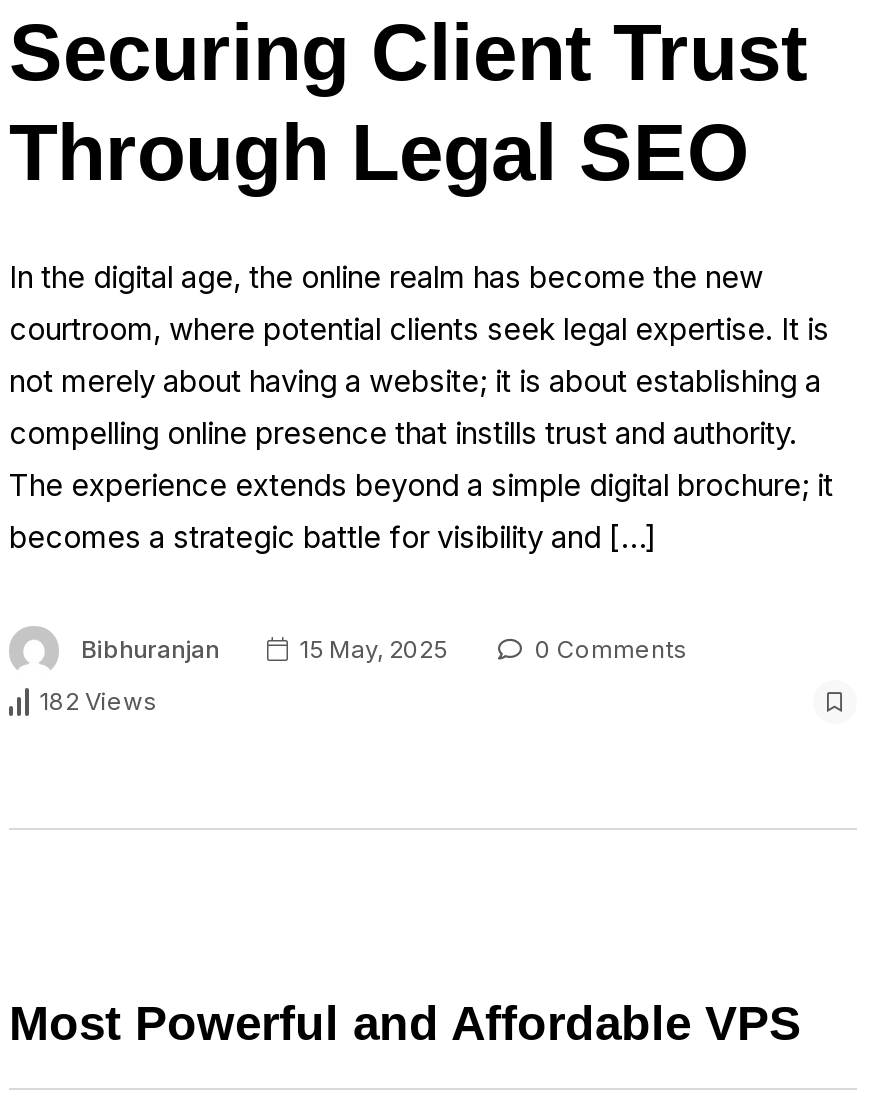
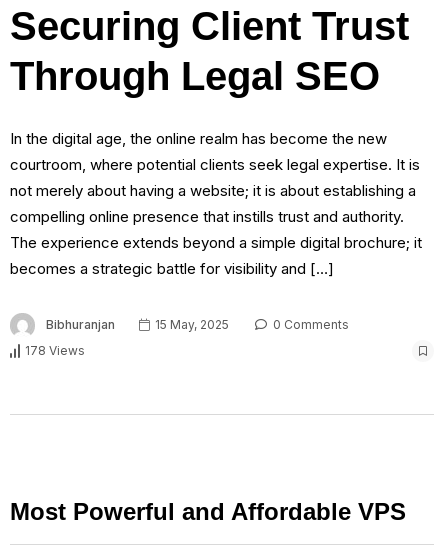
- 182 Views
+ 178 Views
